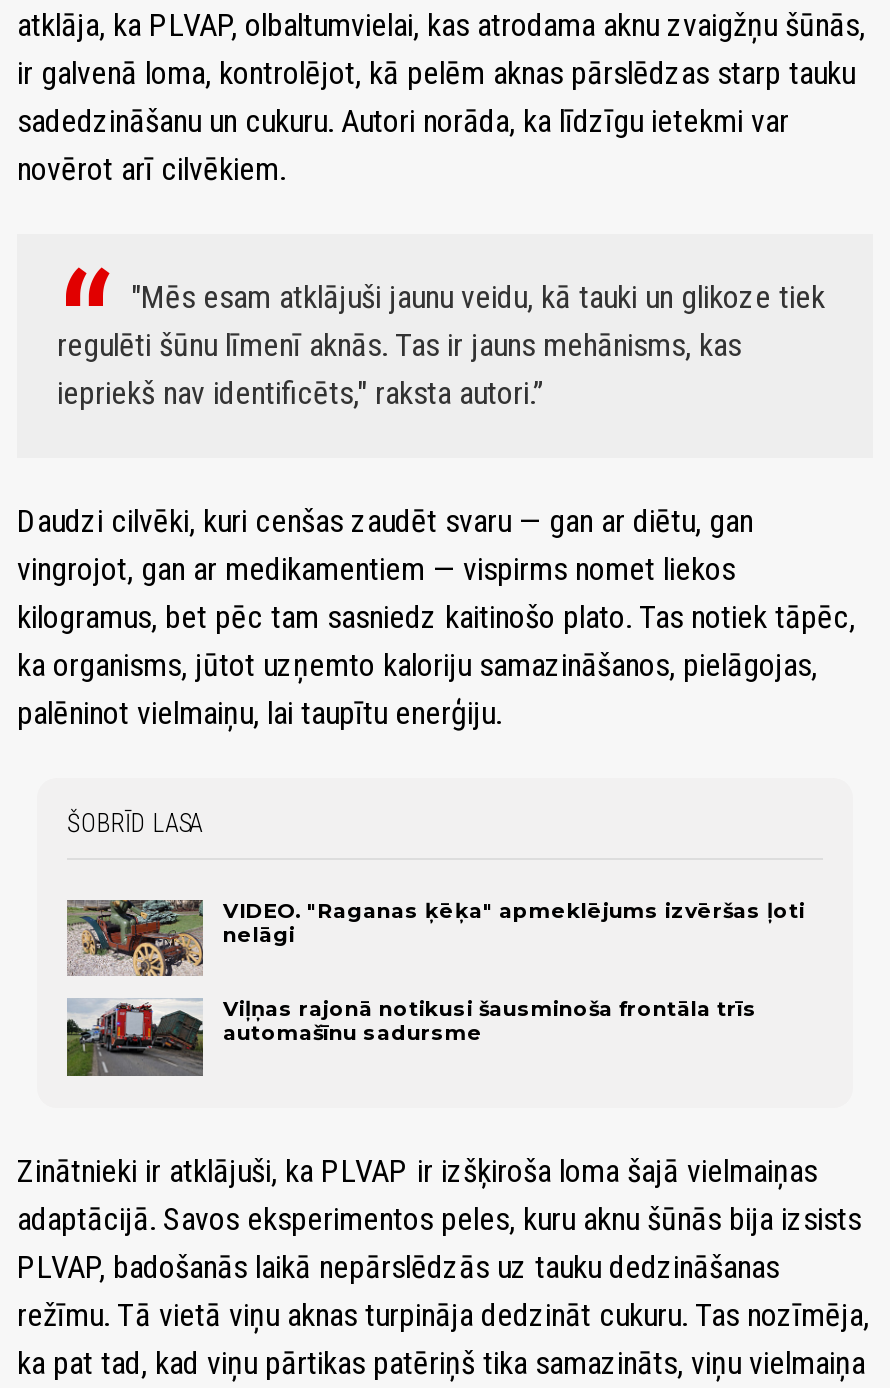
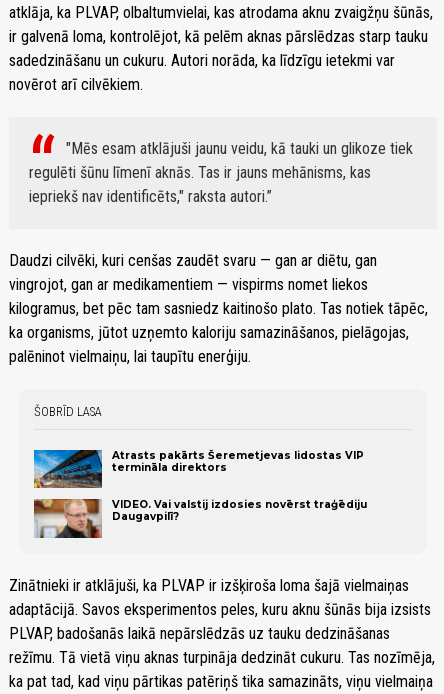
- [image]
- VIDEO. "Raganas ķēķa" apmeklējums izvēršas ļoti
- nelāgi
+ [image]
+ Atrasts pakārts Šeremetjevas lidostas VIP
+ termināla direktors

- [image]
- Viļņas rajonā notikusi šausminoša frontāla trīs
- automašīnu sadursme
+ [image]
+ VIDEO. Vai valstij izdosies novērst traģēdiju
+ Daugavpilī?
